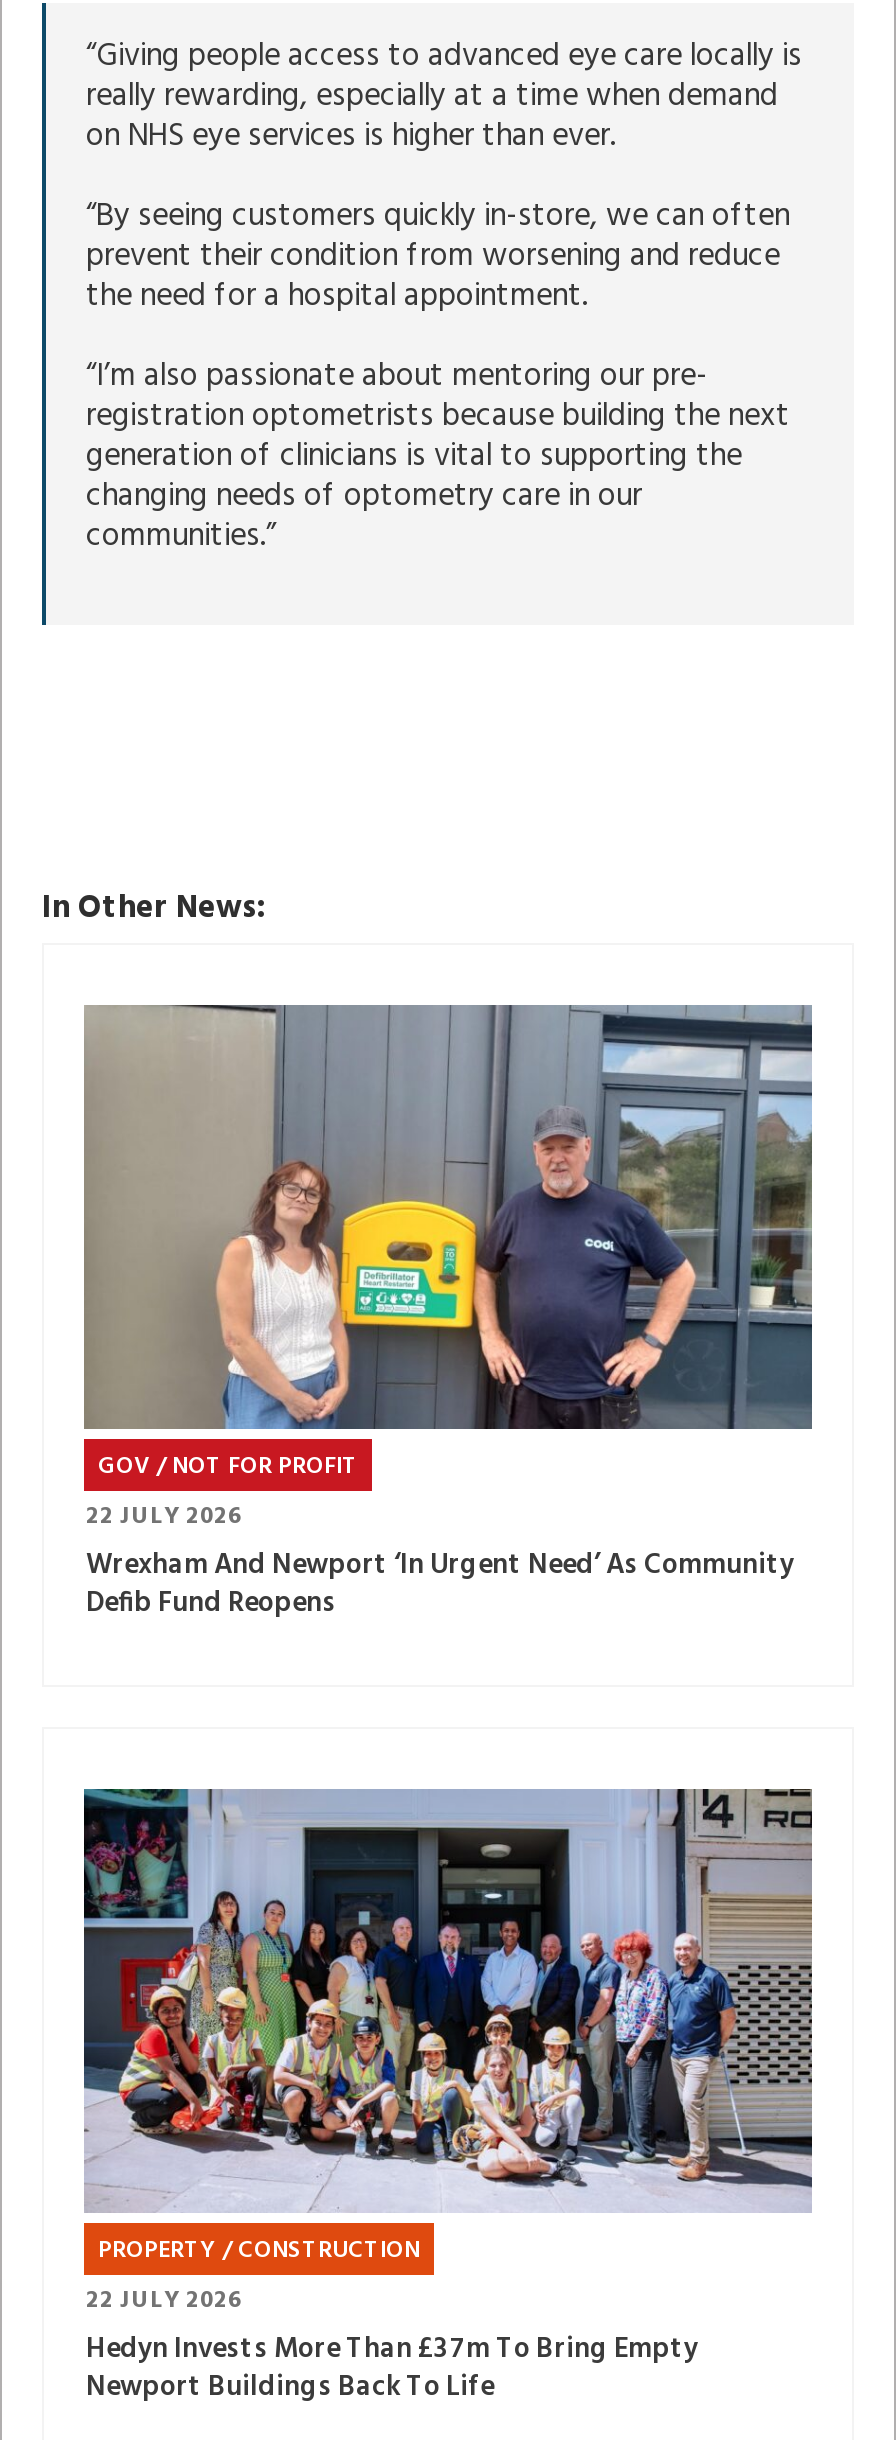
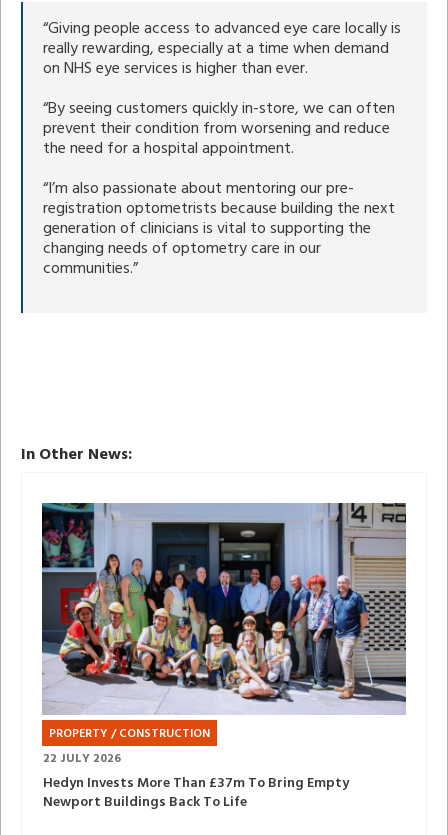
- [image]
- GOV / NOT FOR PROFIT
- 22 JULY 2026
- Wrexham And Newport ‘in Urgent Need’ As Community
- Defib Fund Reopens
